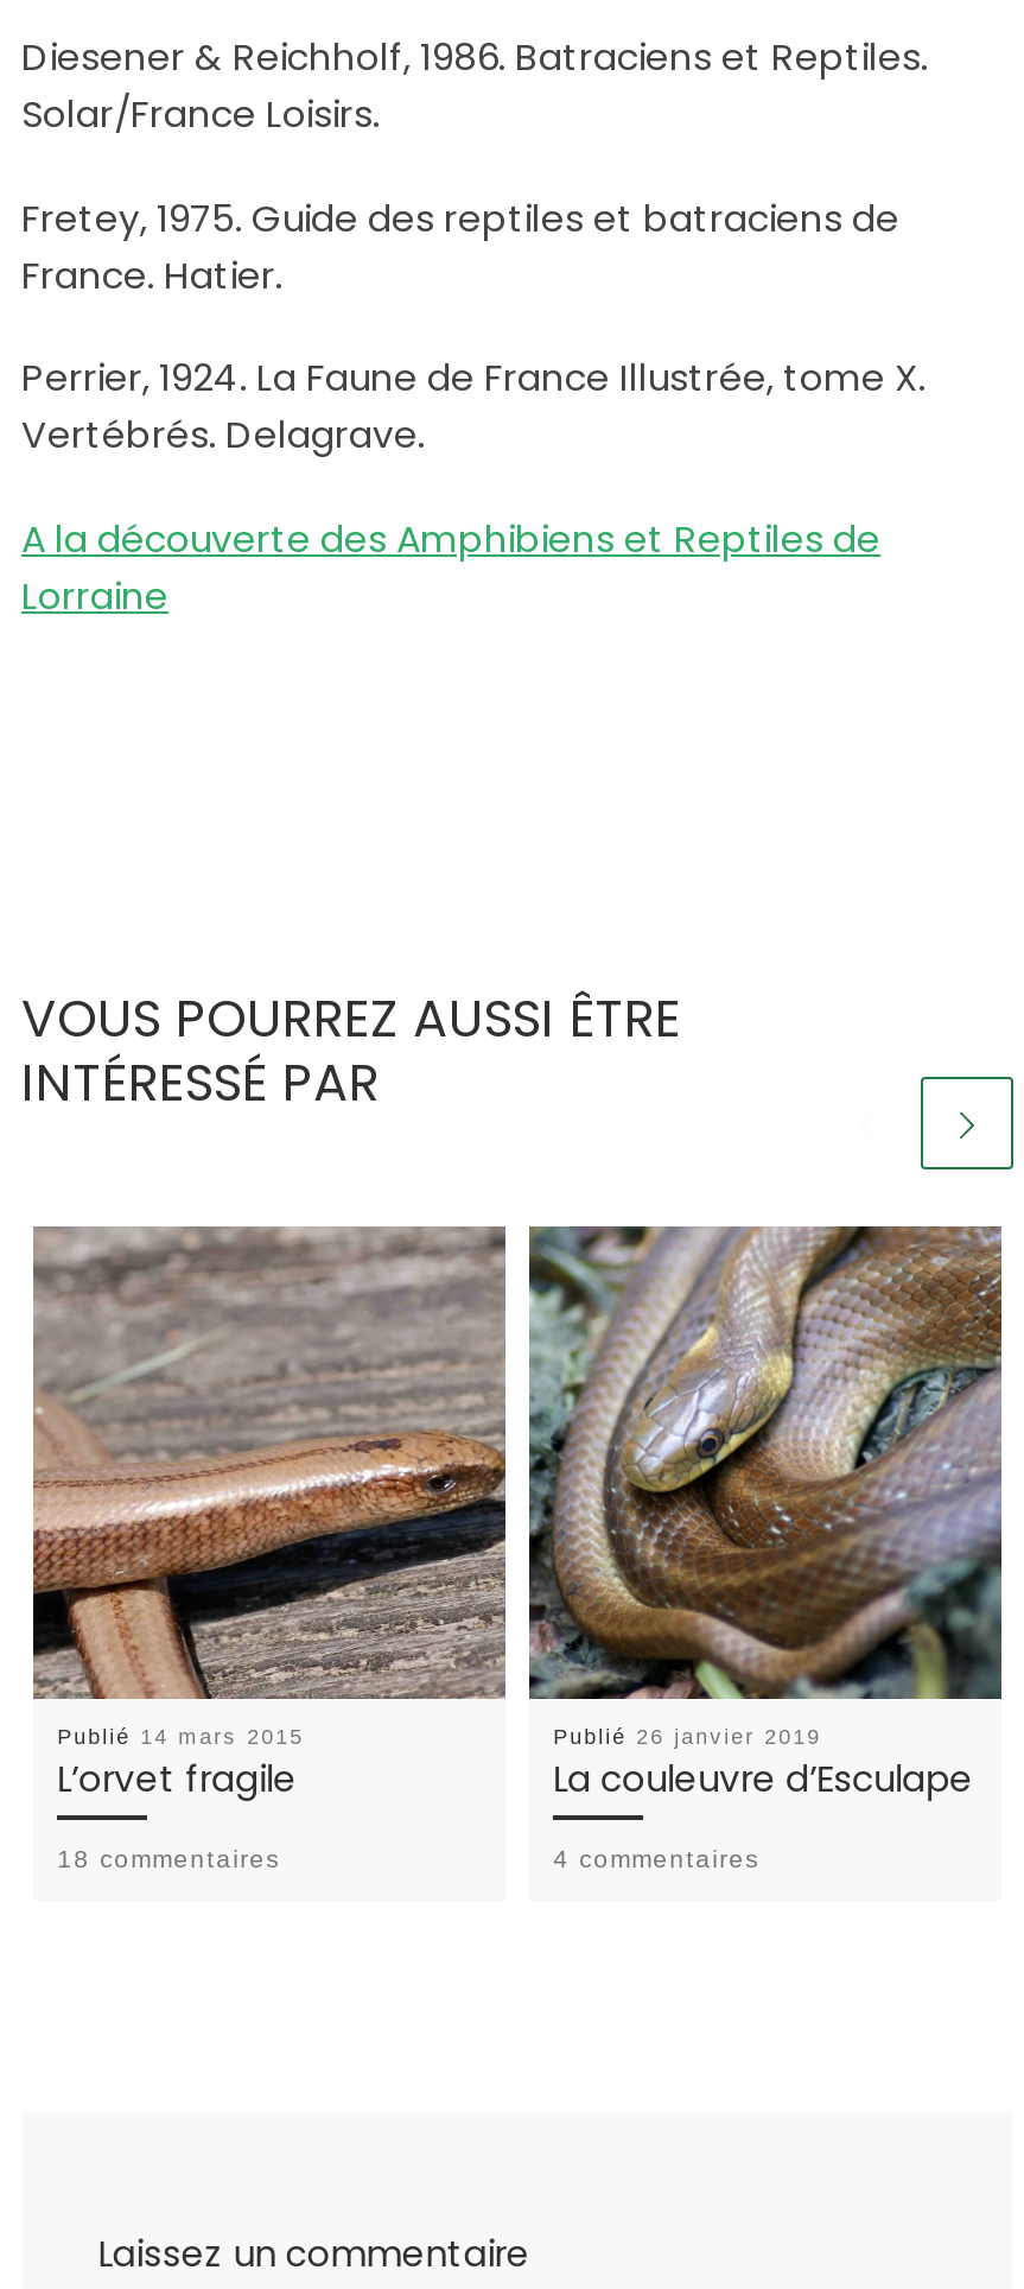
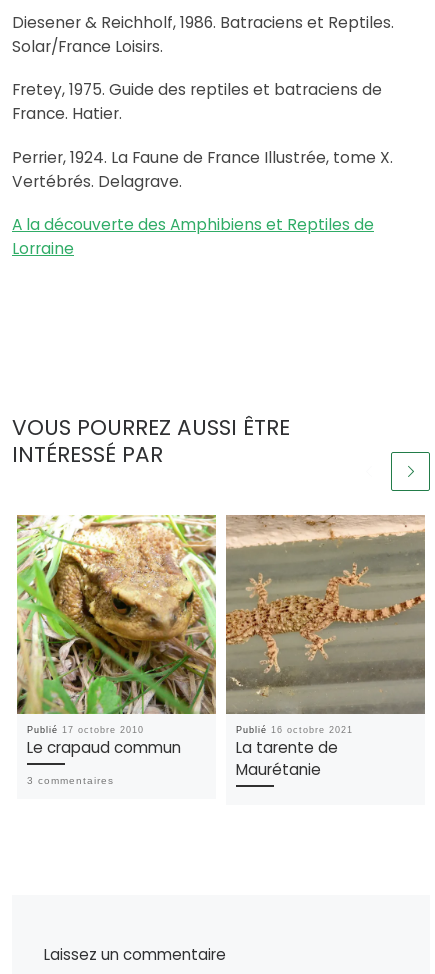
- [image]
- Publié 14 mars 2015
- L’orvet fragile
- 18 commentaires
+ [image]
+ Publié 17 octobre 2010
+ Le crapaud commun
+ 3 commentaires

- [image]
- Publié 26 janvier 2019
- La couleuvre d’Esculape
- 4 commentaires
+ [image]
+ Publié 16 octobre 2021
+ La tarente de
+ Maurétanie
